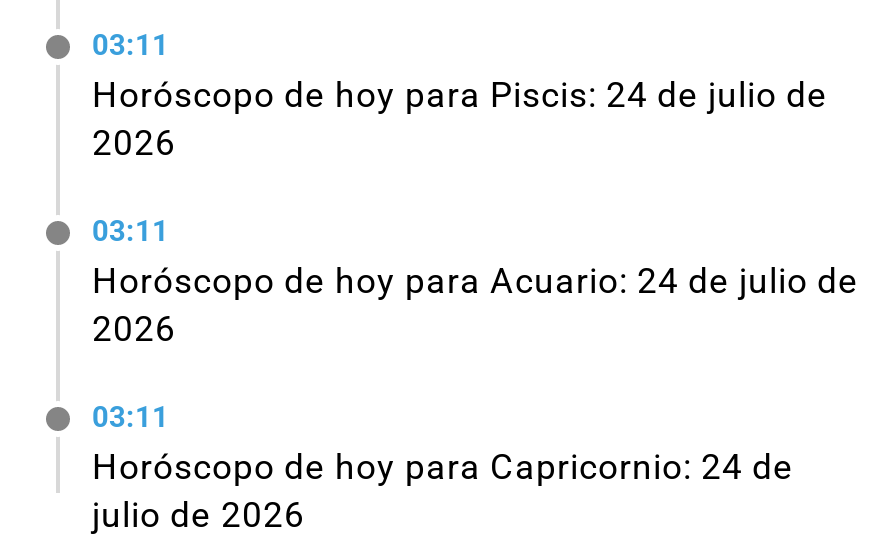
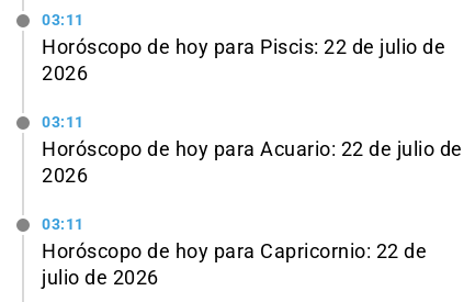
- Horóscopo de hoy para Piscis: 24 de julio de
+ Horóscopo de hoy para Piscis: 22 de julio de

- Horóscopo de hoy para Acuario: 24 de julio de
+ Horóscopo de hoy para Acuario: 22 de julio de

- Horóscopo de hoy para Capricornio: 24 de
+ Horóscopo de hoy para Capricornio: 22 de
